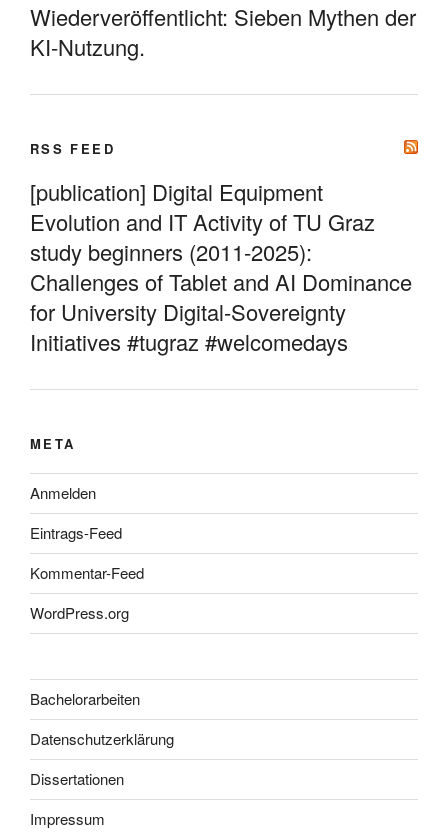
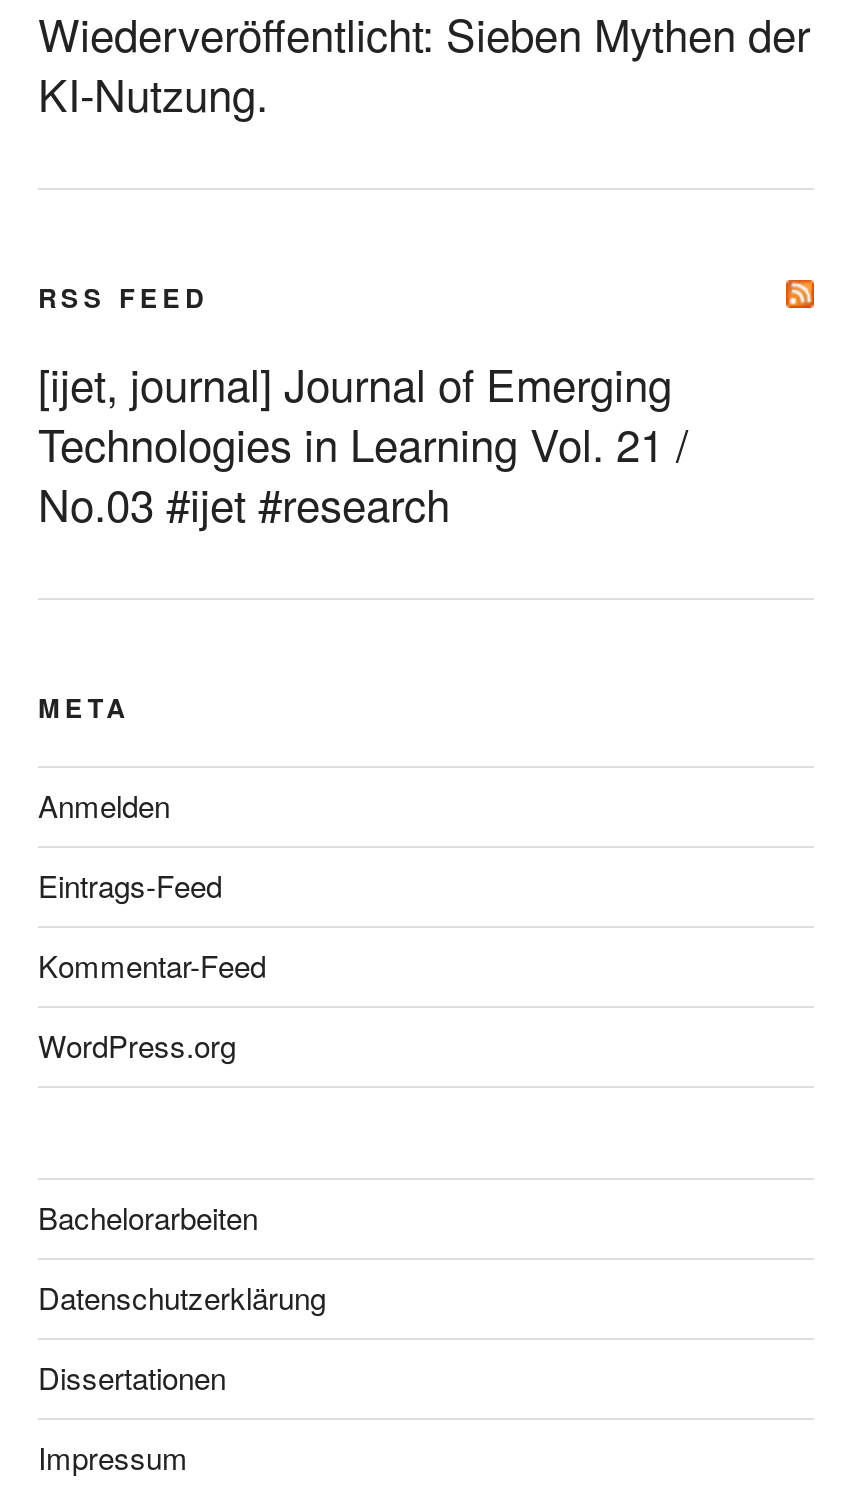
- [publication] Digital Equipment
- Evolution and IT Activity of TU Graz
- study beginners (2011-2025):
- Challenges of Tablet and AI Dominance
- for University Digital-Sovereignty
- Initiatives #tugraz #welcomedays
+ [ijet, journal] Journal of Emerging
+ Technologies in Learning Vol. 21 /
+ No.03 #ijet #research
